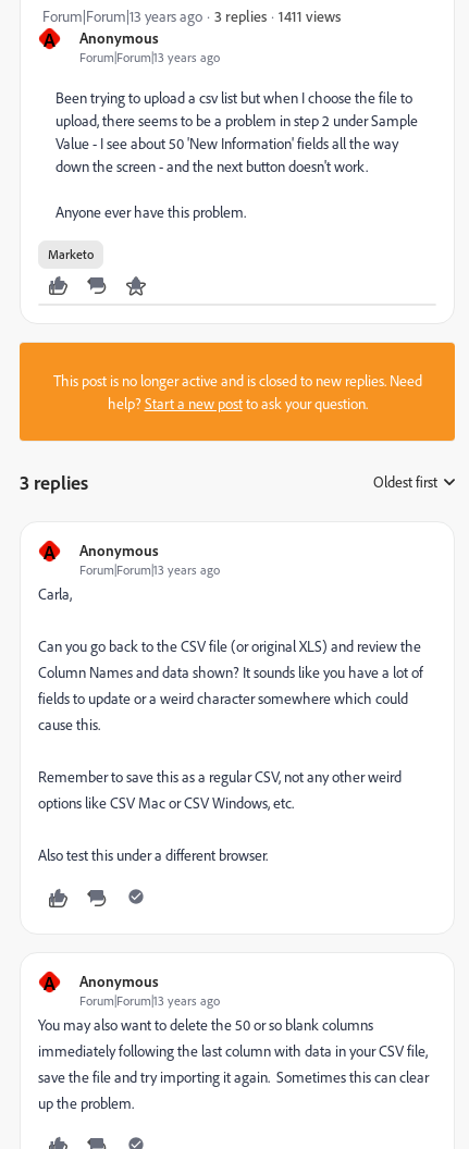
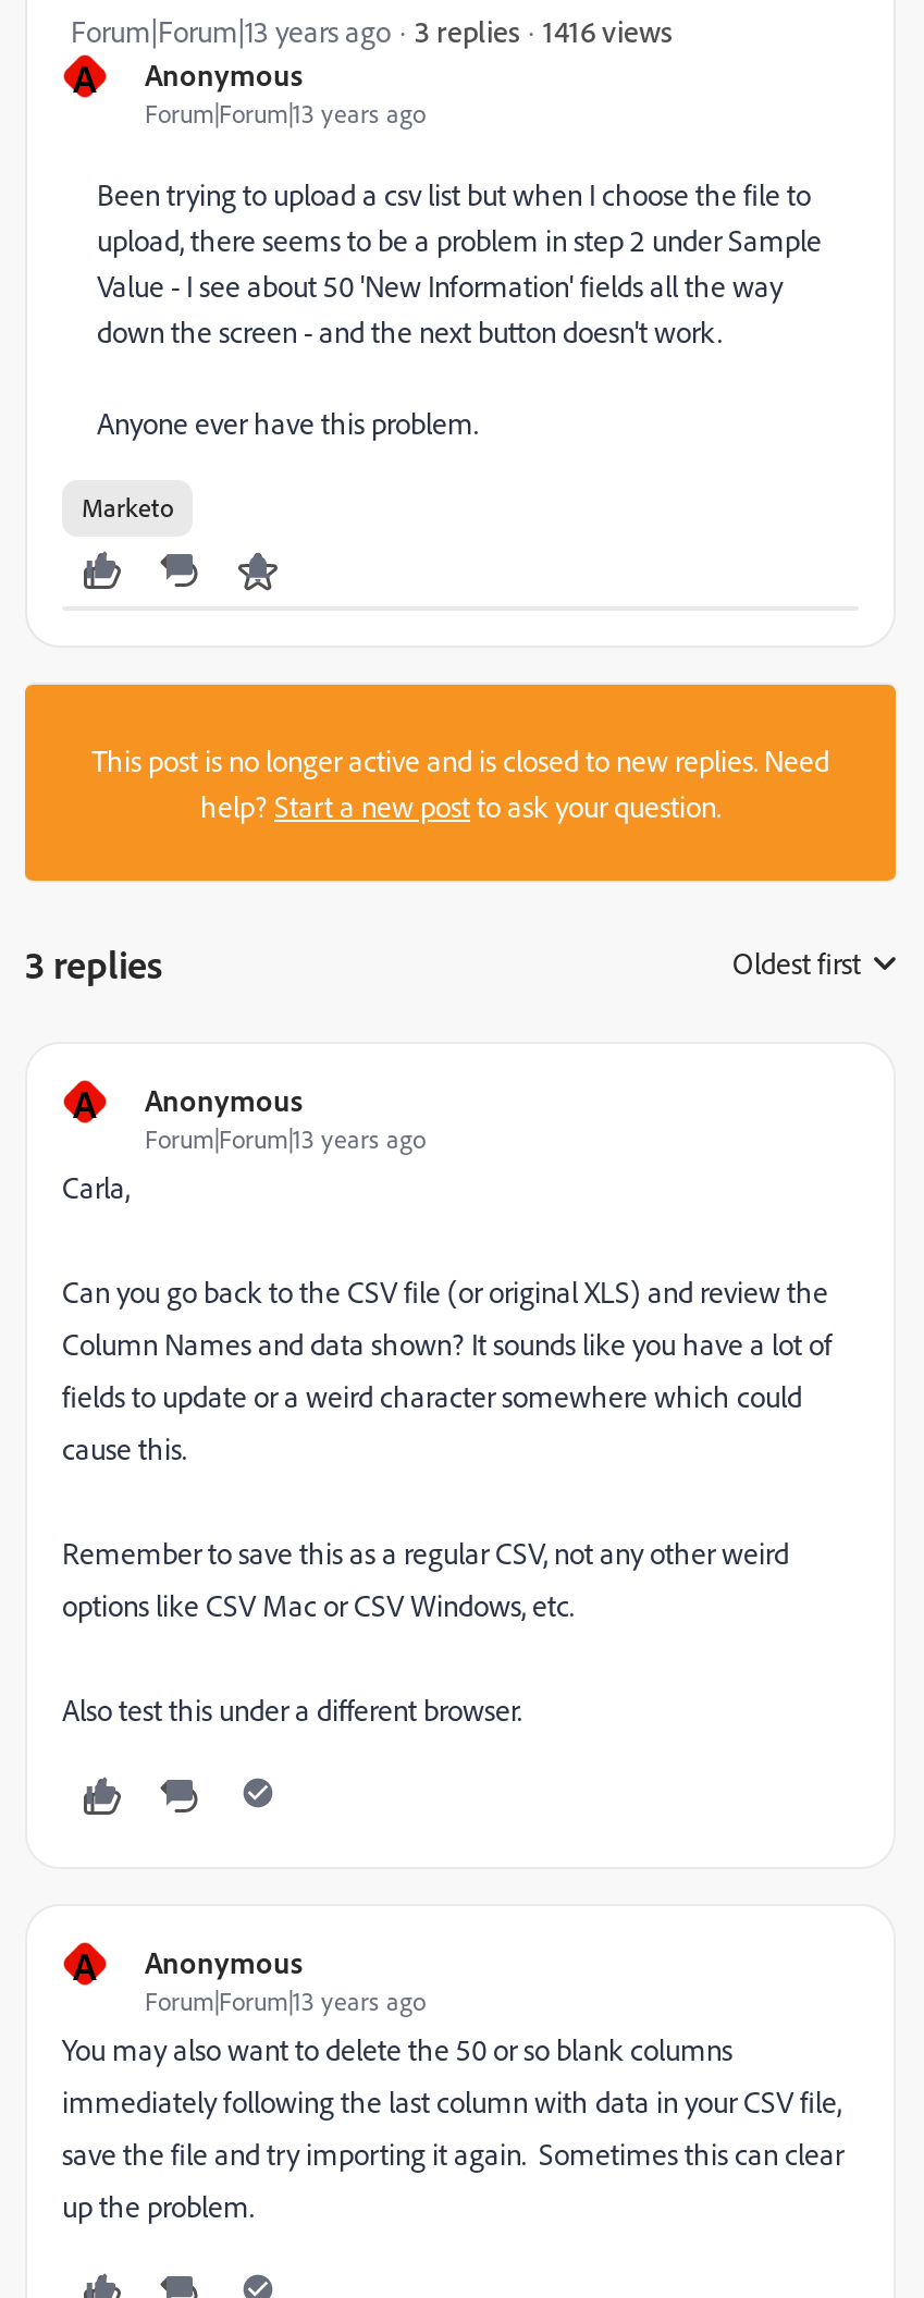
- 1411 views
+ 1416 views
